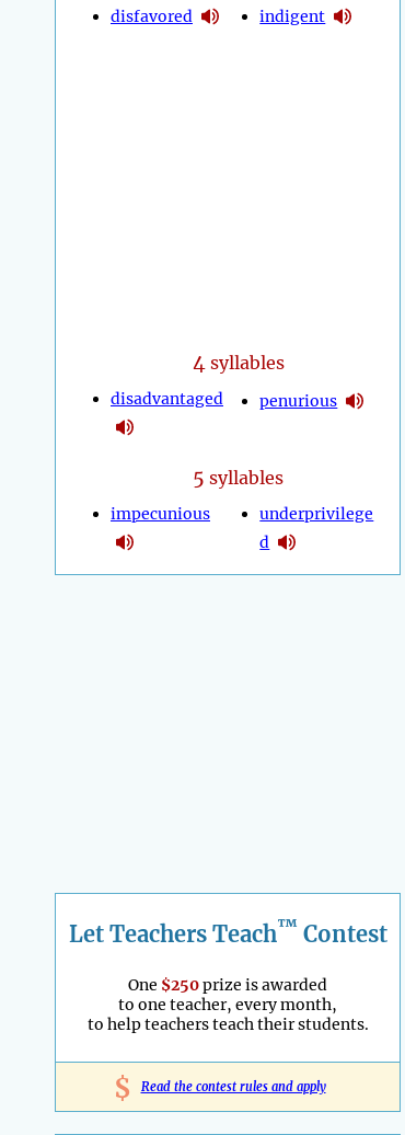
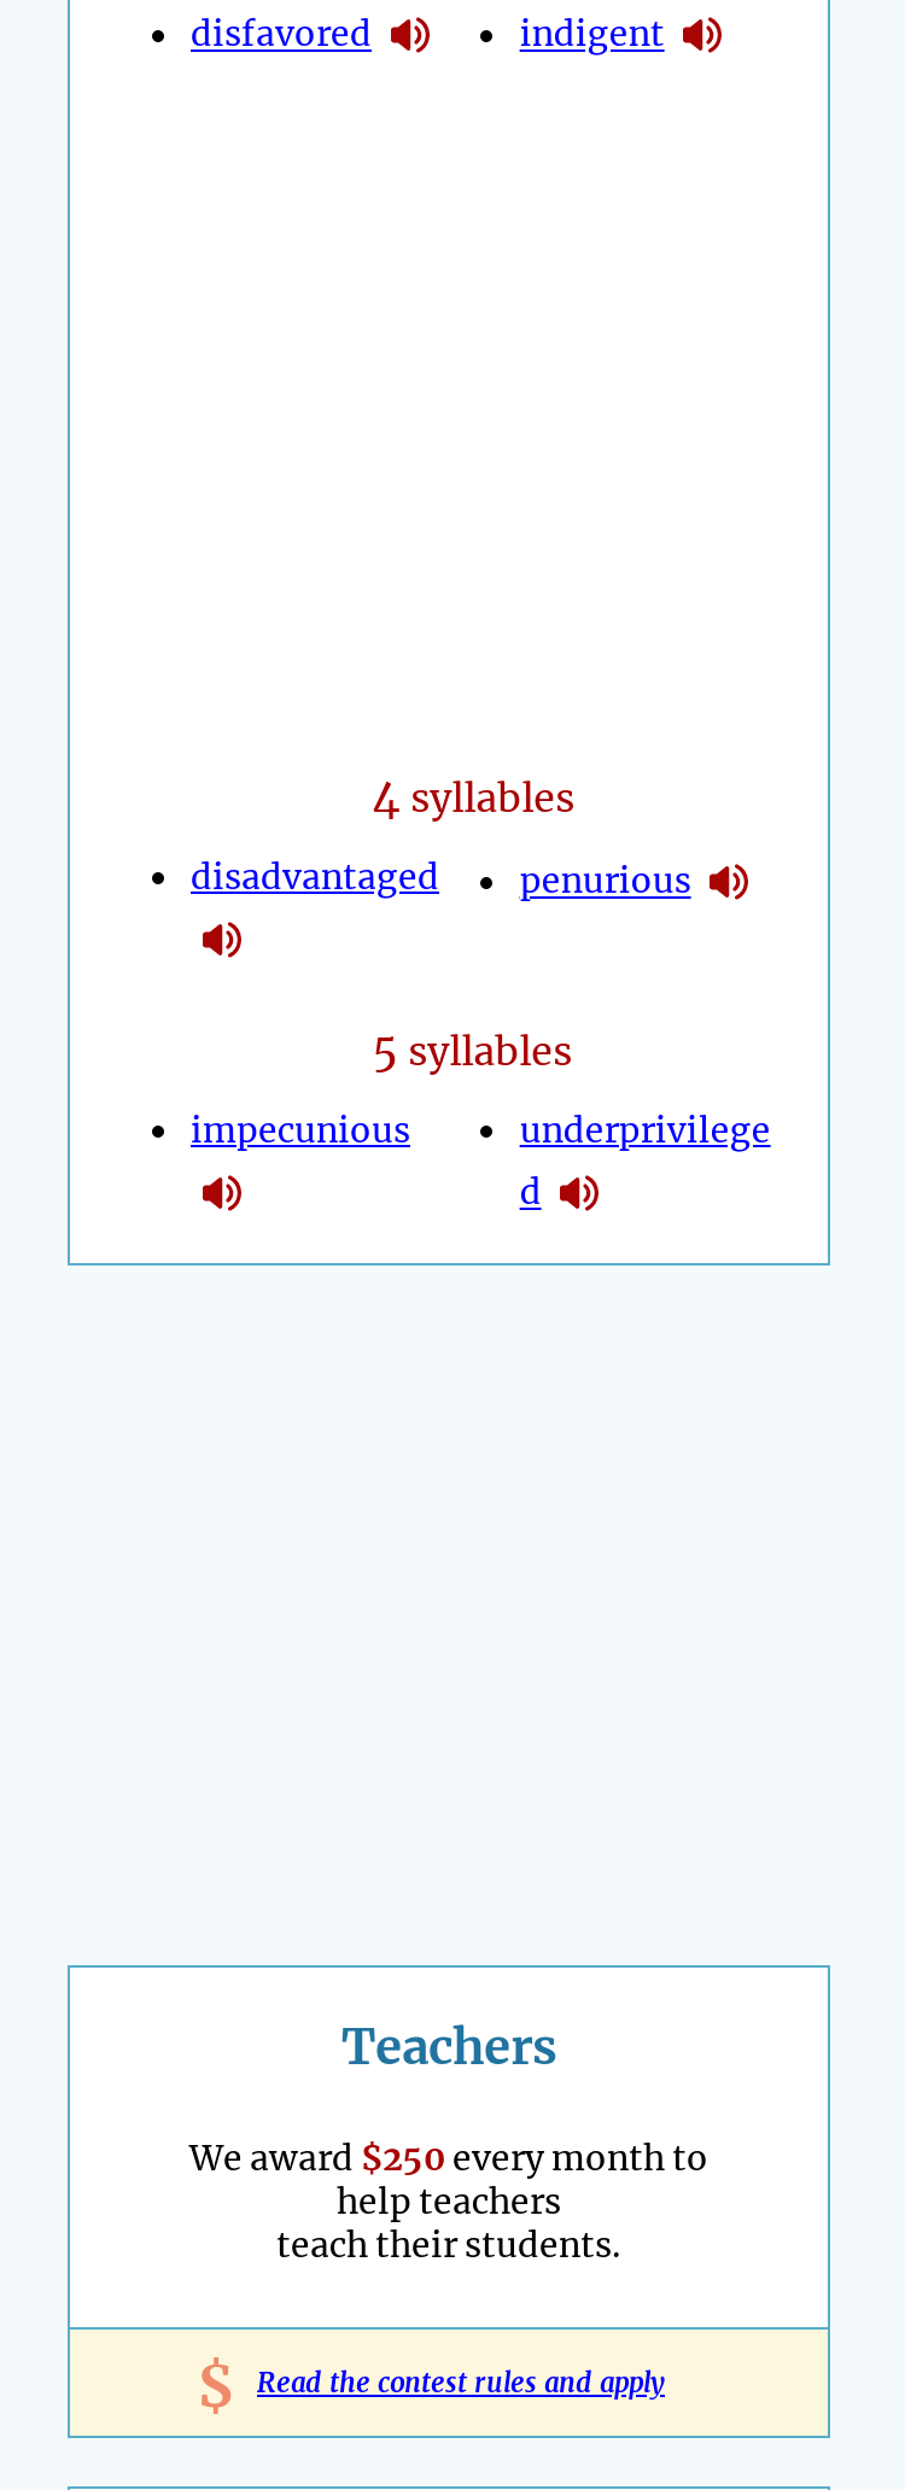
- Let Teachers Teach™ Contest
+ Teachers

- One $250 prize is awarded
- to one teacher, every month,
- to help teachers teach their students.
+ We award $250 every month to
+ help teachers
+ teach their students.
